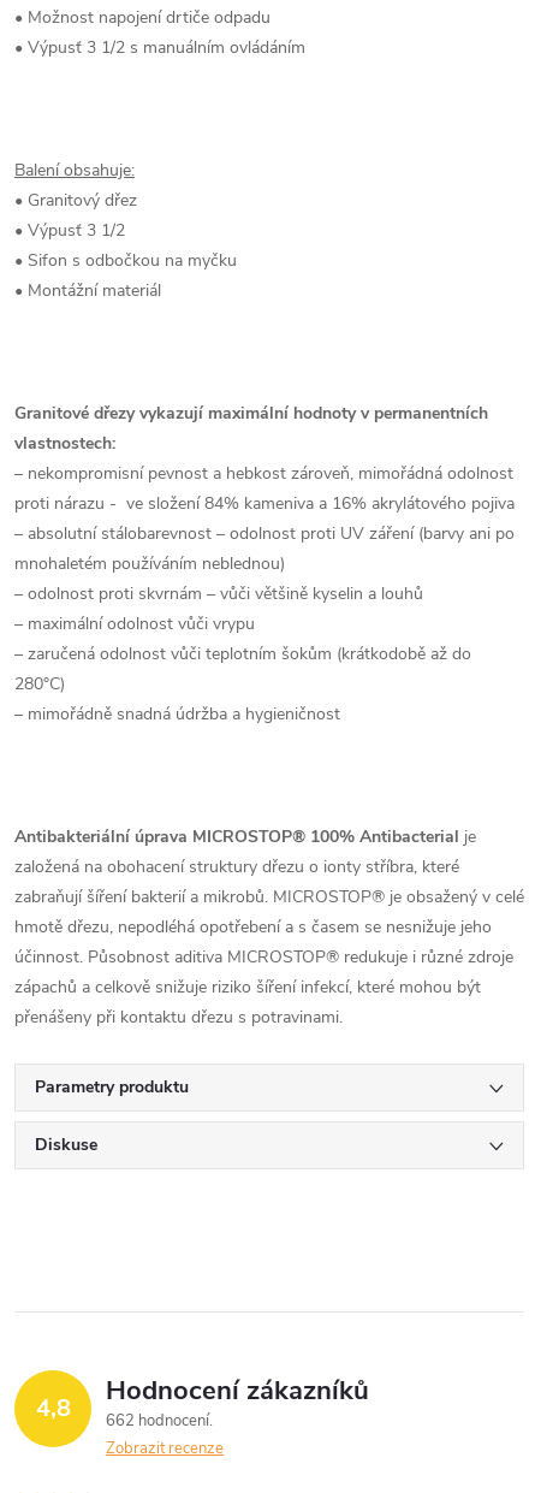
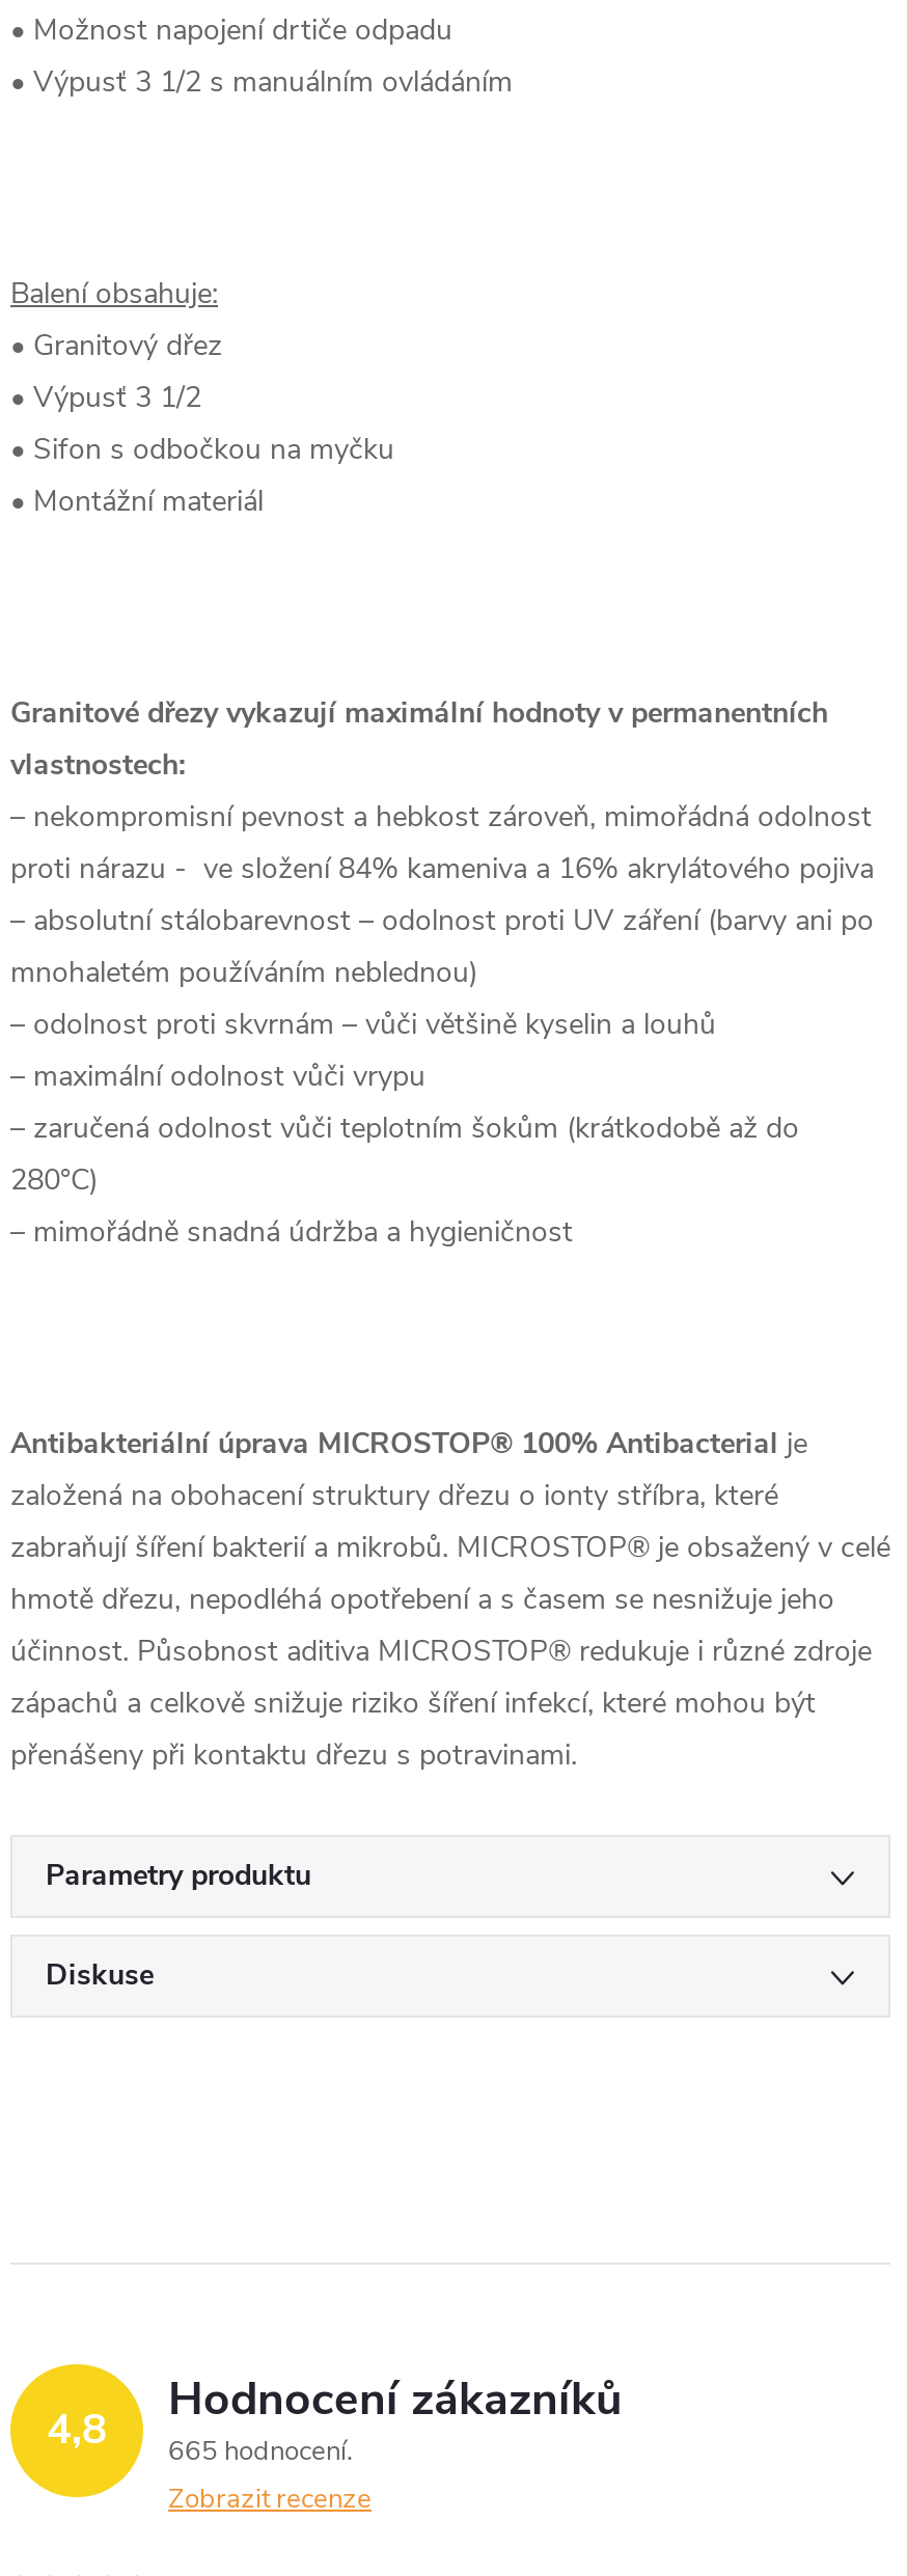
- 4,8 662 hodnocení Hodnocení zákazníků
+ 4,8 665 hodnocení Hodnocení zákazníků
